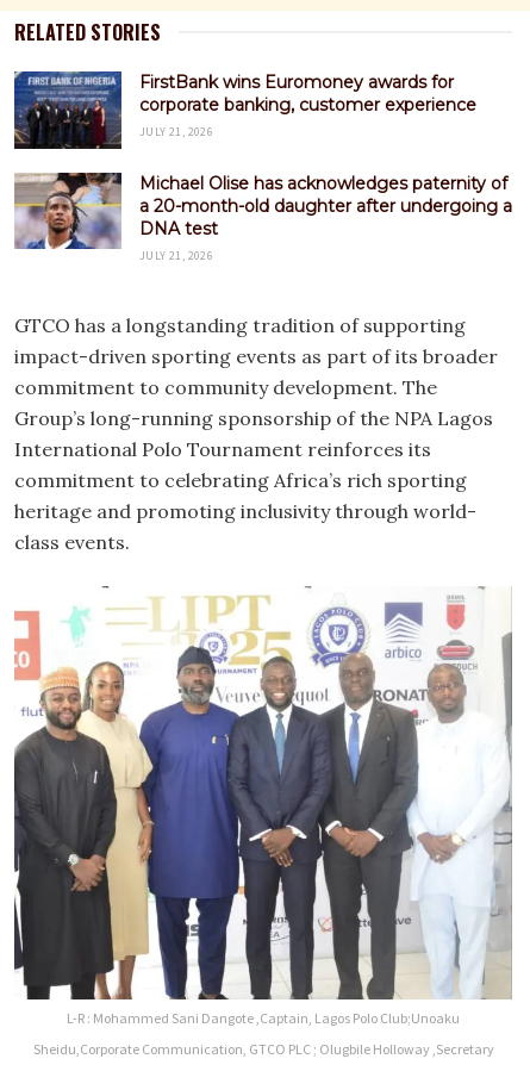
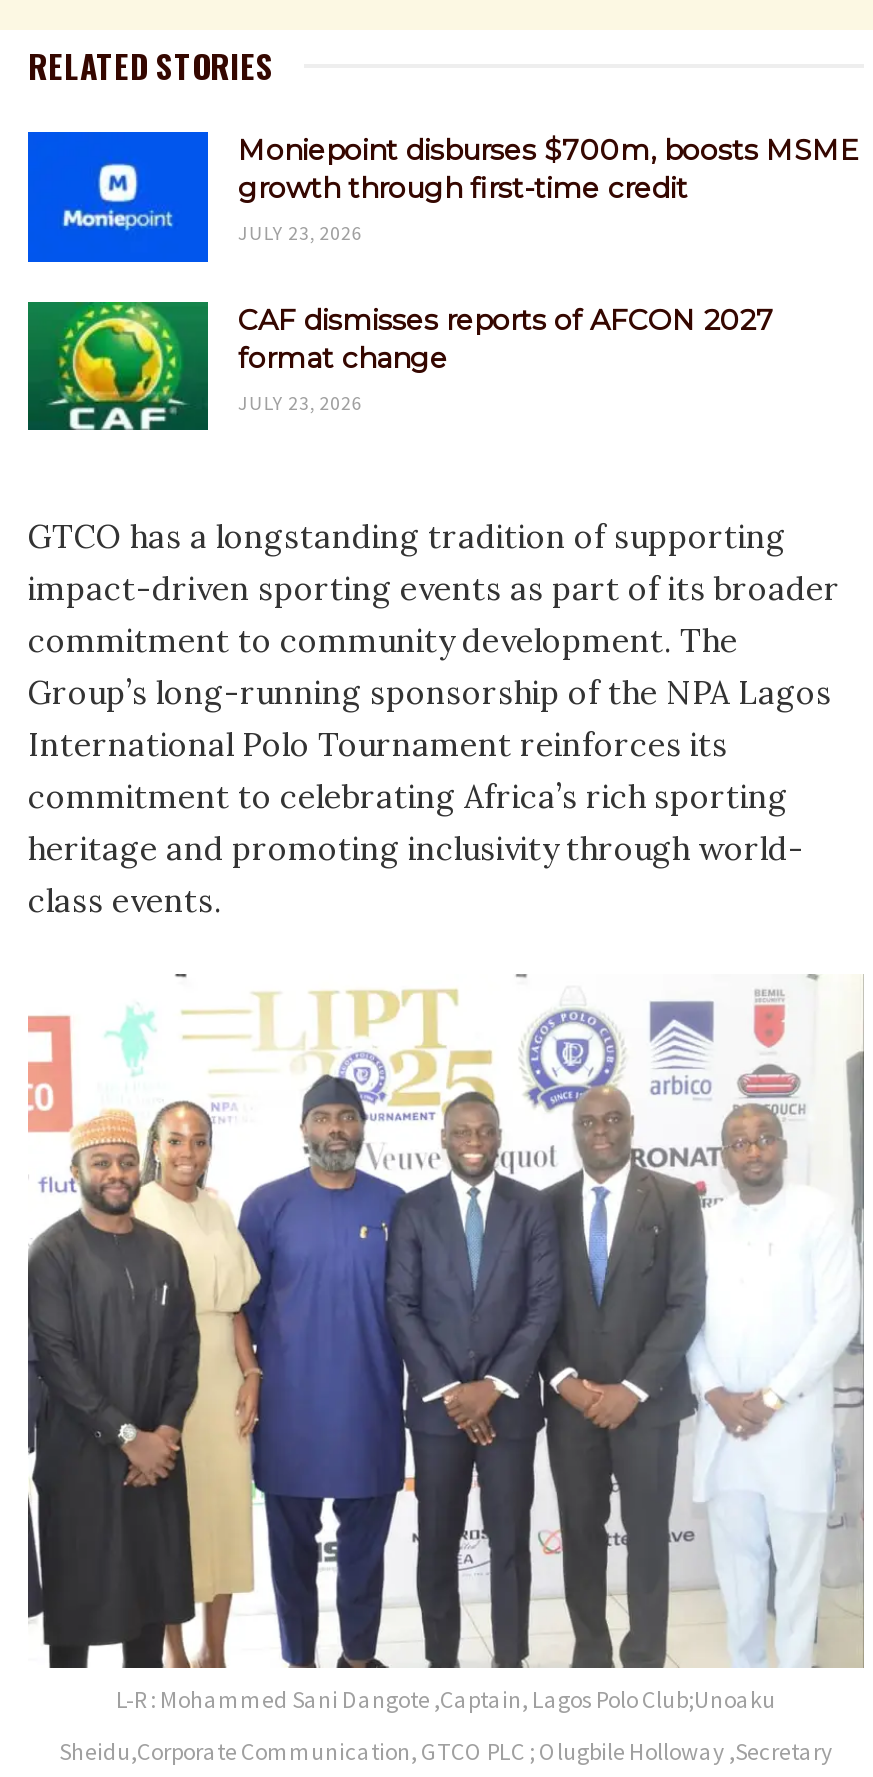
- [image]
- FirstBank wins Euromoney awards for
- corporate banking, customer experience
- JULY 21, 2026
+ [image]
+ Moniepoint disburses $700m, boosts MSME
+ growth through first-time credit
+ JULY 23, 2026

- [image]
- Michael Olise has acknowledges paternity of
- a 20-month-old daughter after undergoing a
- DNA test
- JULY 21, 2026
+ [image]
+ CAF dismisses reports of AFCON 2027
+ format change
+ JULY 23, 2026
